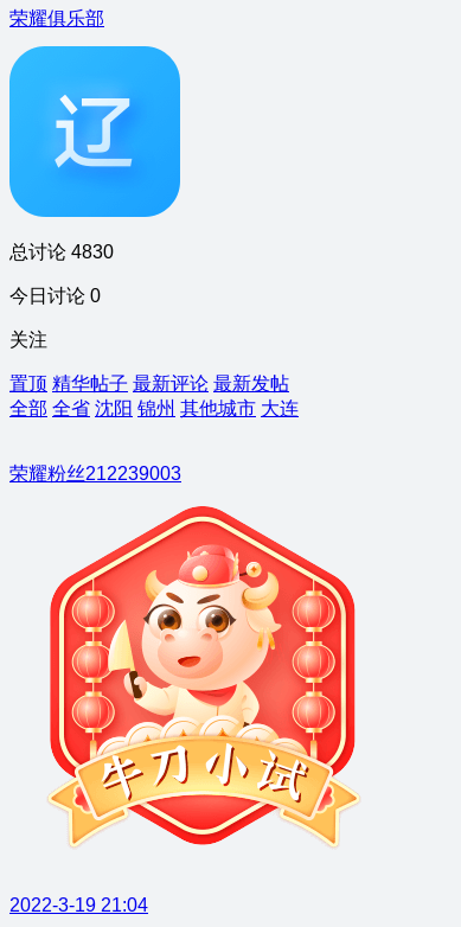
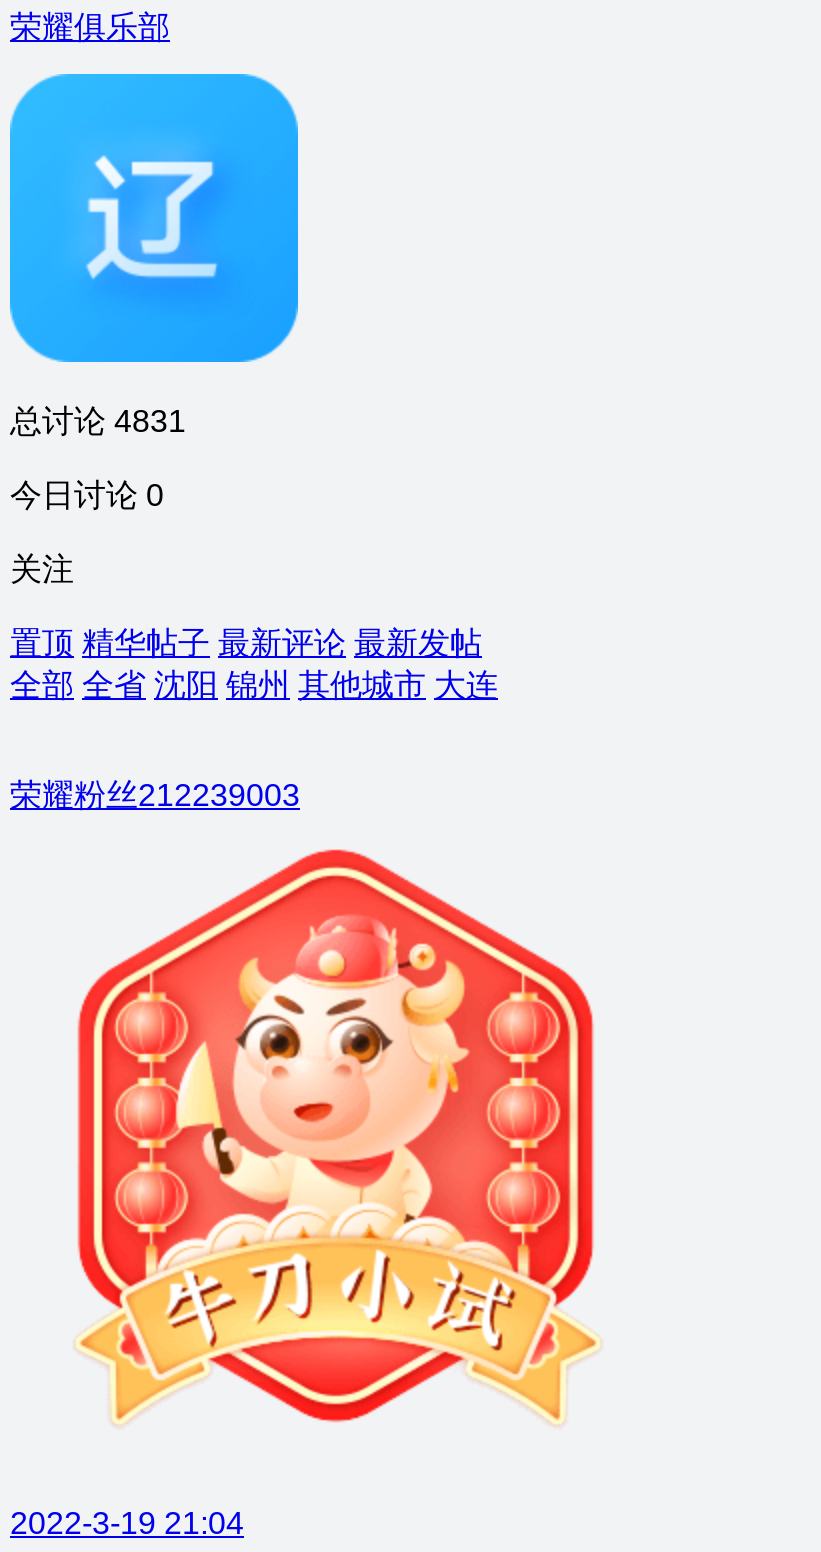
- 总讨论 4830
+ 总讨论 4831
